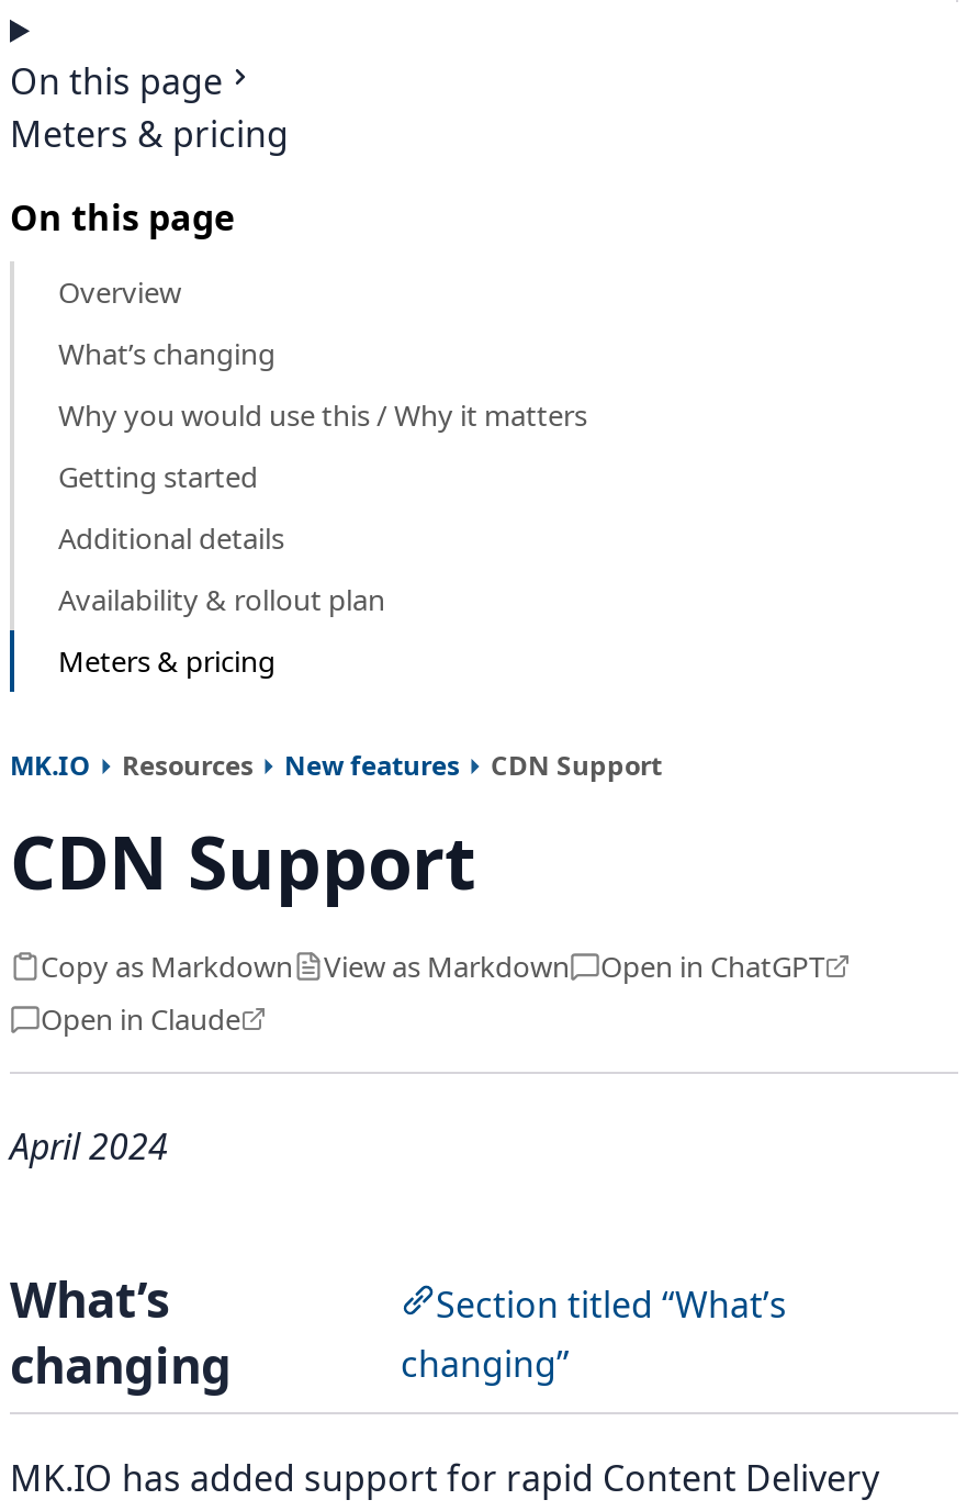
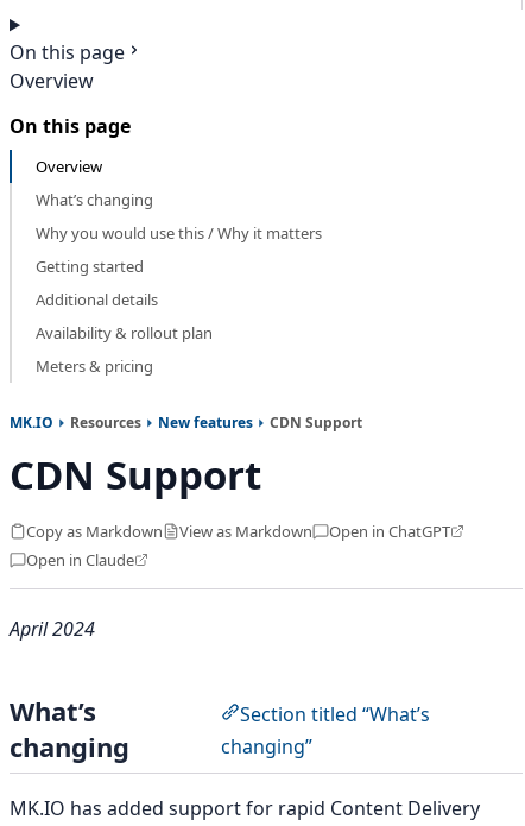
- Meters & pricing
+ Overview
